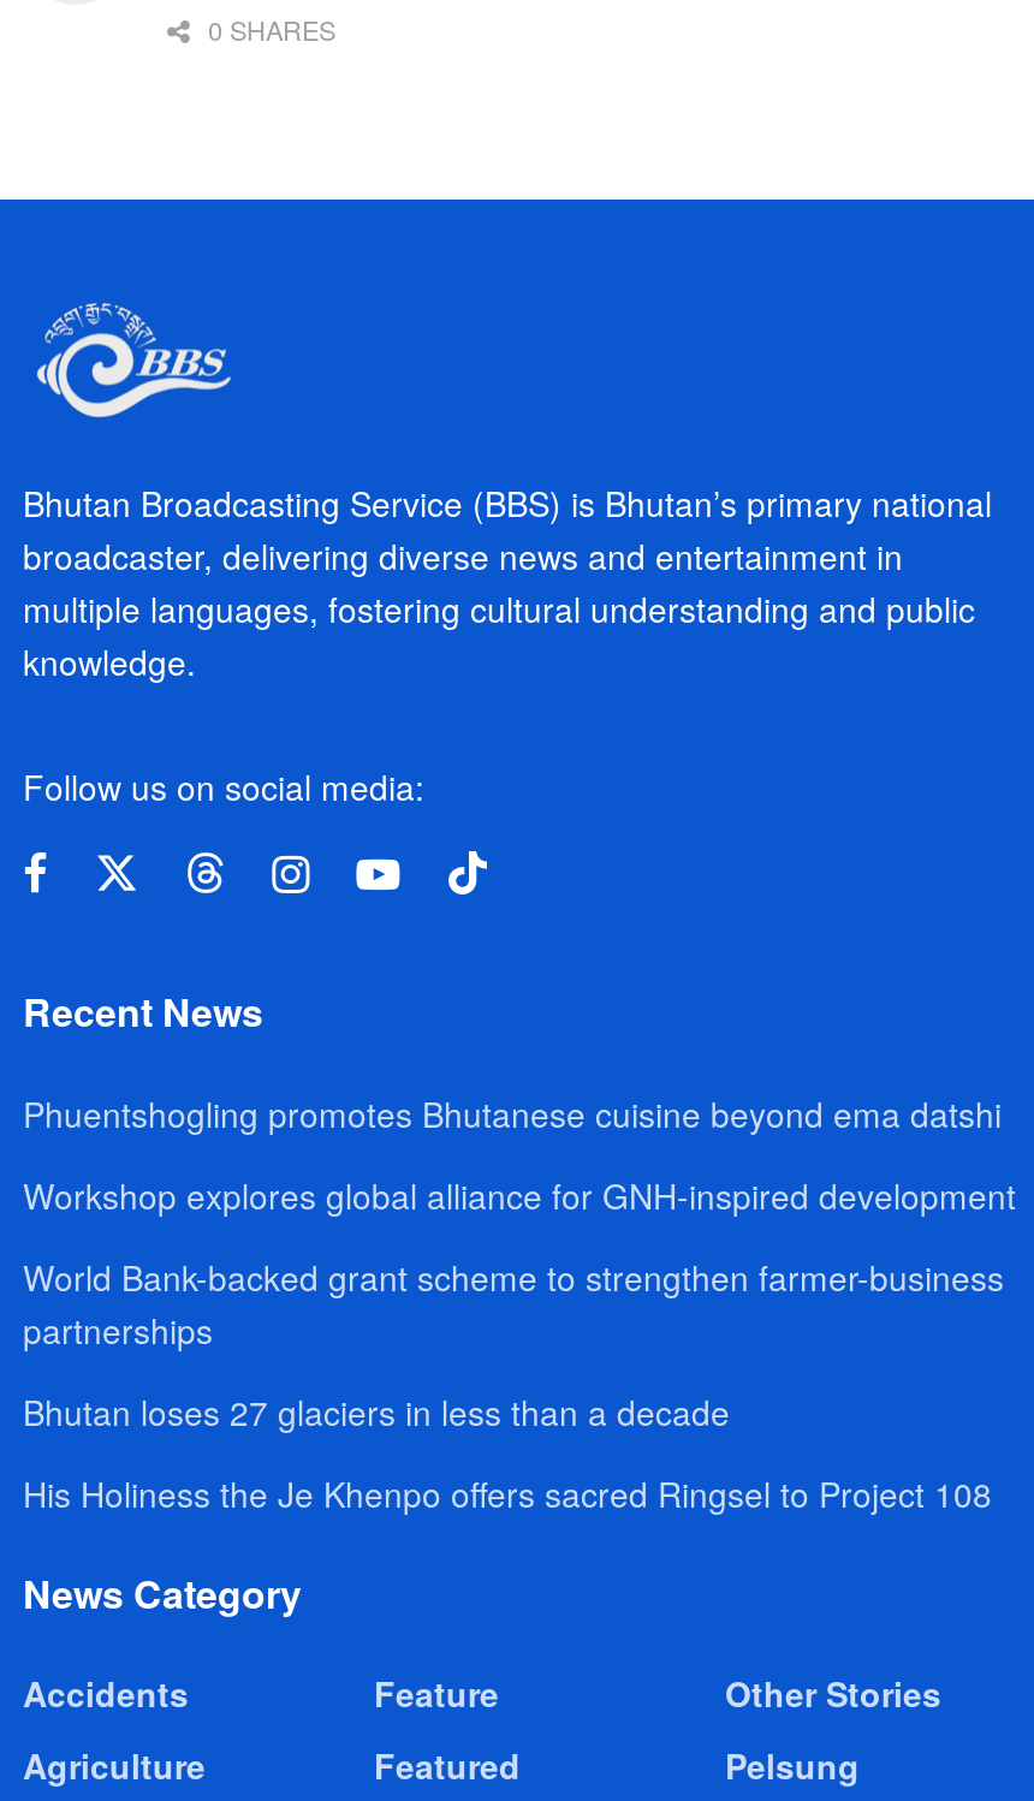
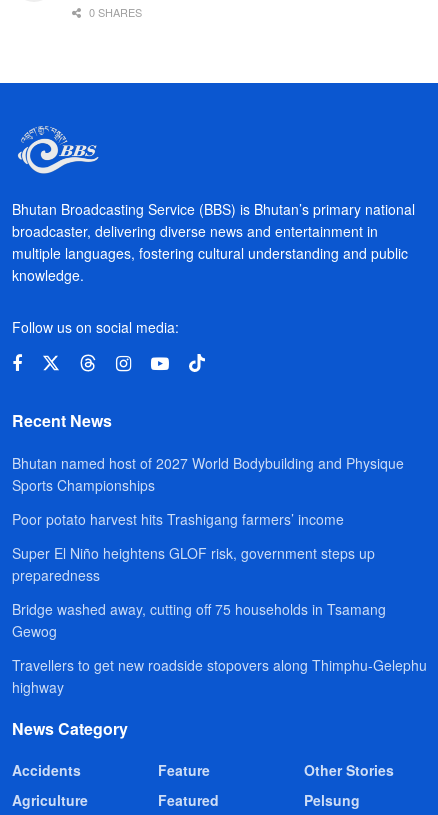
- Phuentshogling promotes Bhutanese cuisine beyond ema datshi
+ Bhutan named host of 2027 World Bodybuilding and Physique
+ Sports Championships

- Workshop explores global alliance for GNH-inspired development
+ Poor potato harvest hits Trashigang farmers’ income

- World Bank-backed grant scheme to strengthen farmer-business
- partnerships
+ Super El Niño heightens GLOF risk, government steps up
+ preparedness

- Bhutan loses 27 glaciers in less than a decade
+ Bridge washed away, cutting off 75 households in Tsamang
+ Gewog

- His Holiness the Je Khenpo offers sacred Ringsel to Project 108
+ Travellers to get new roadside stopovers along Thimphu-Gelephu
+ highway
